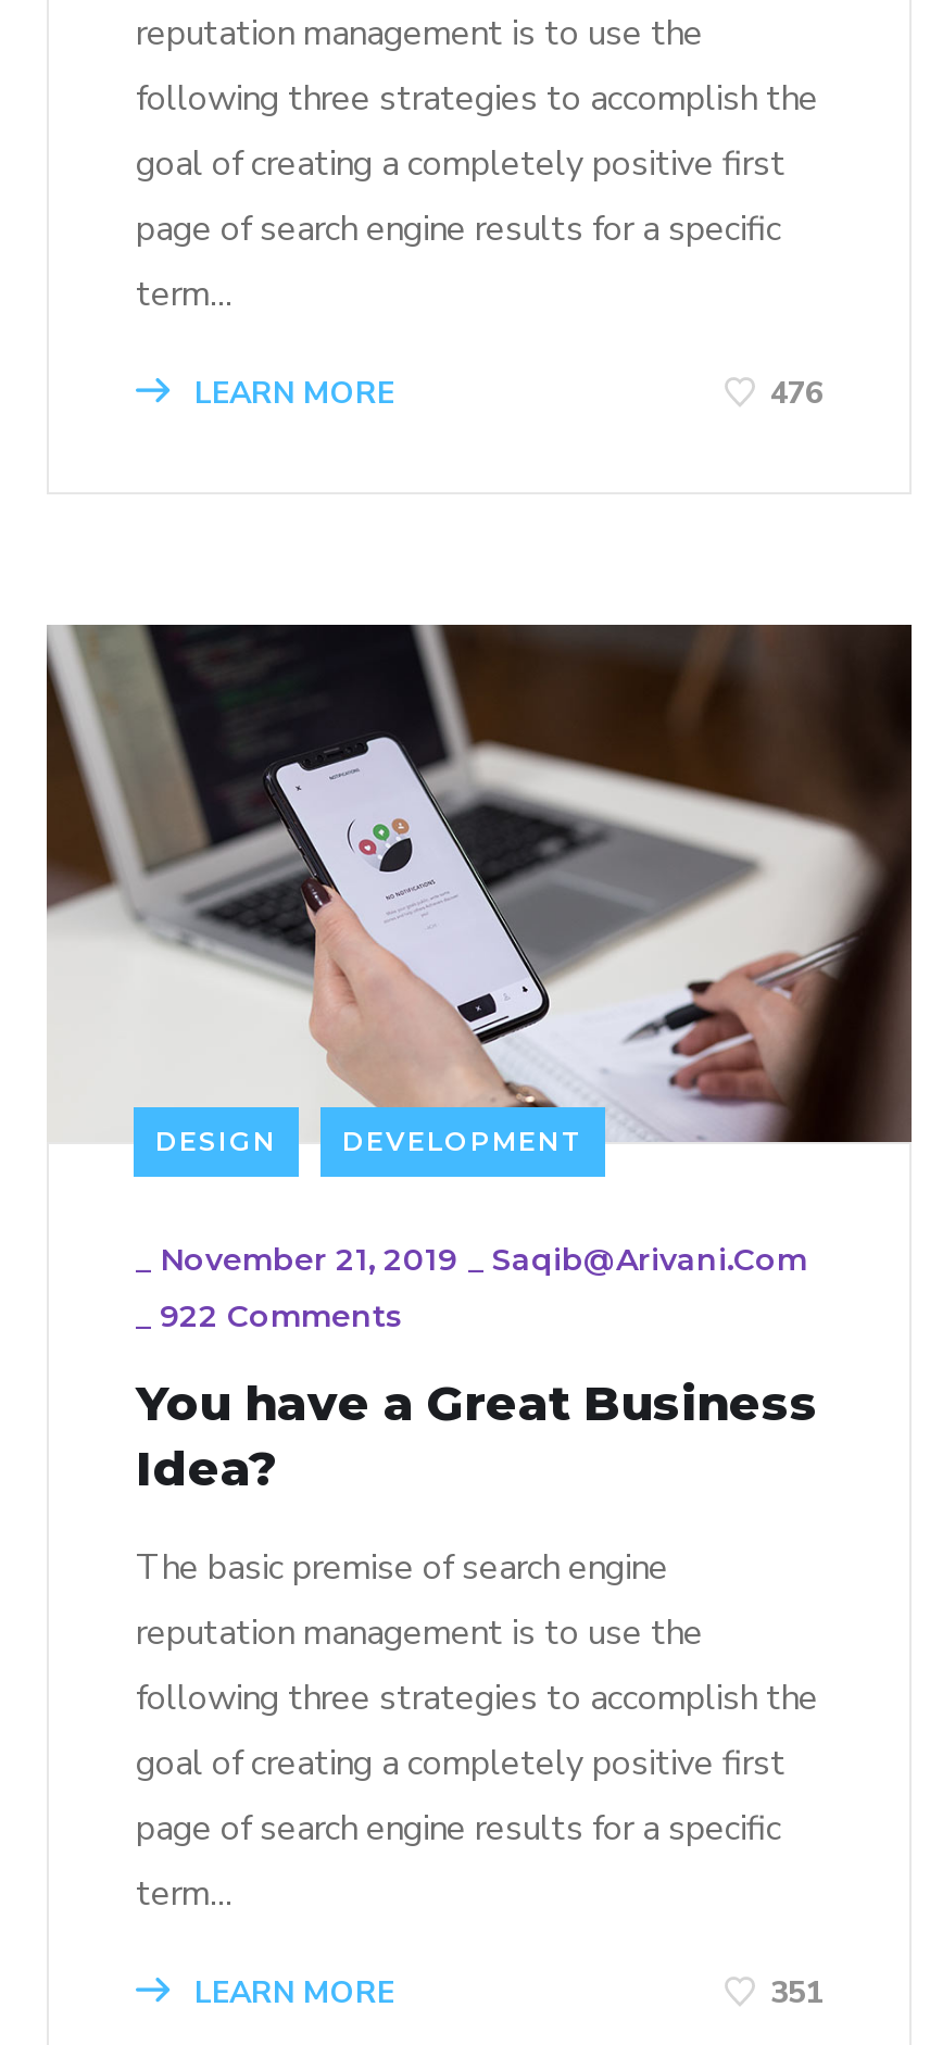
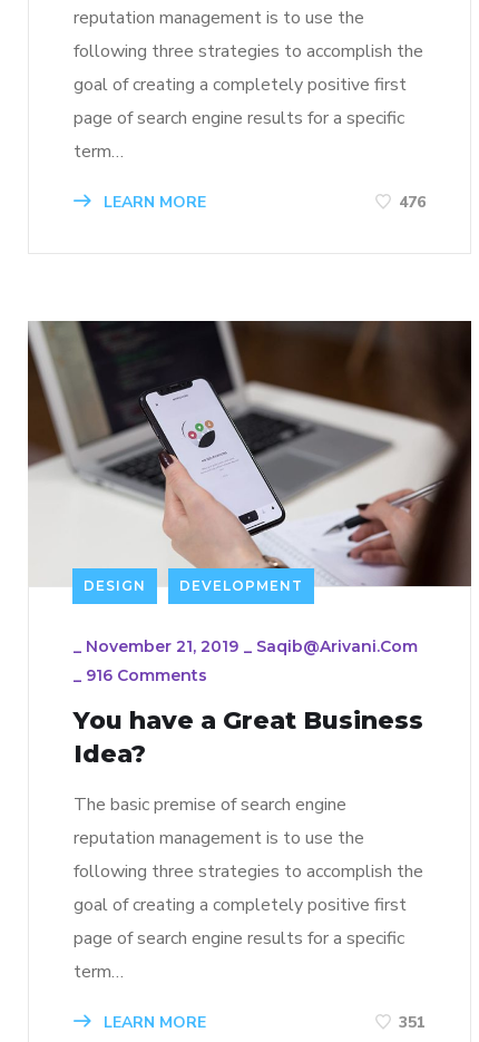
- _ 922 Comments
+ _ 916 Comments
